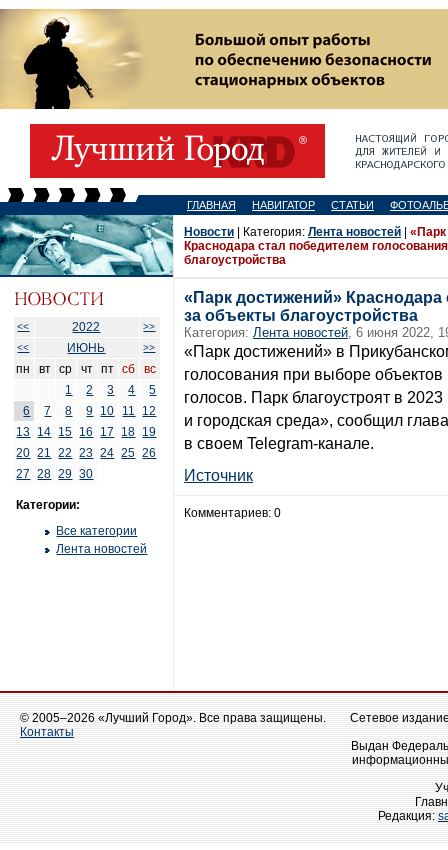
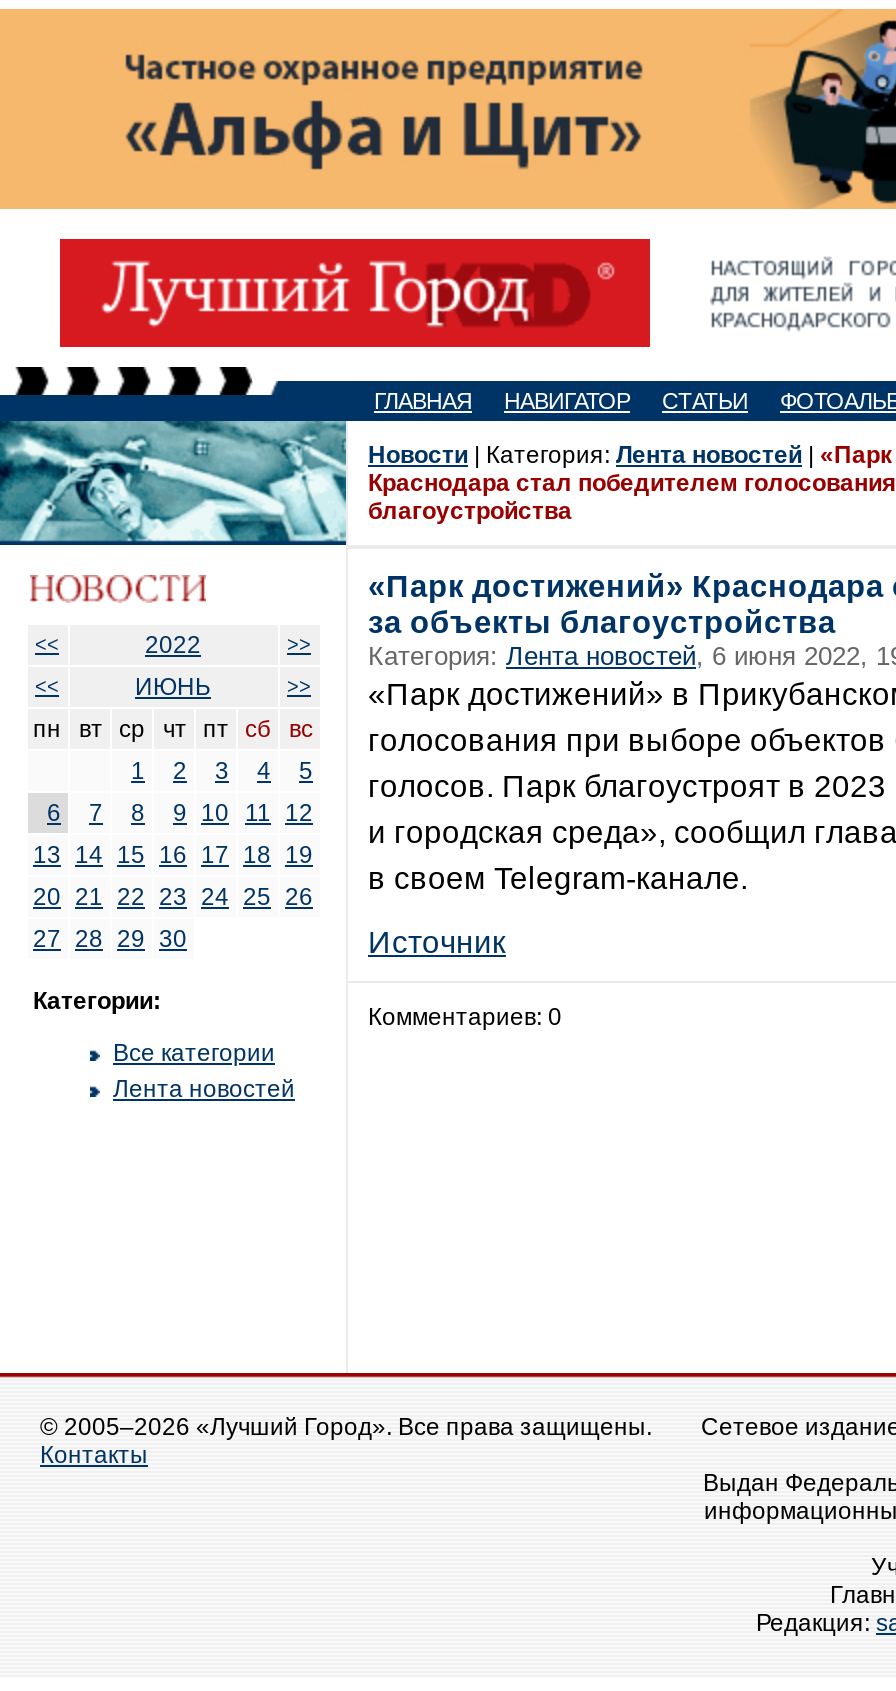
- [image]
+ [image]
